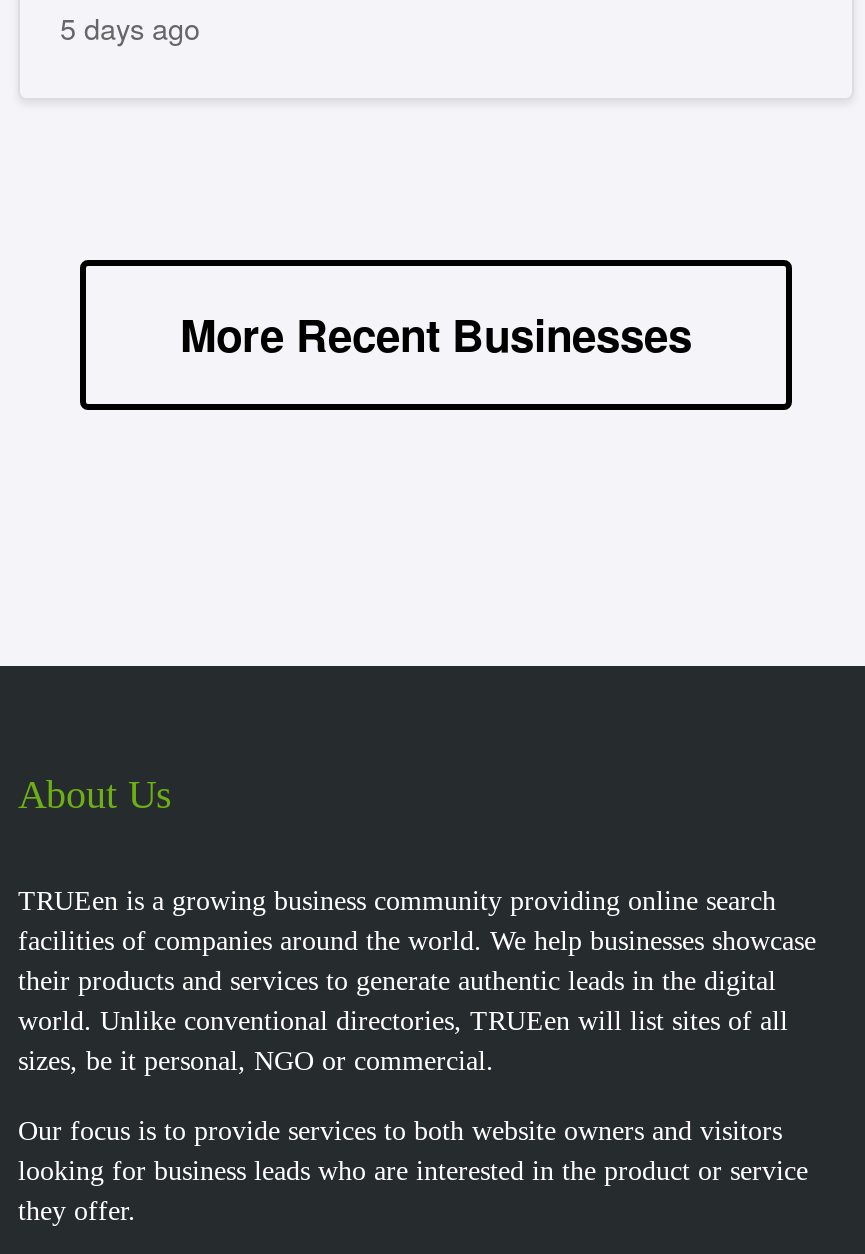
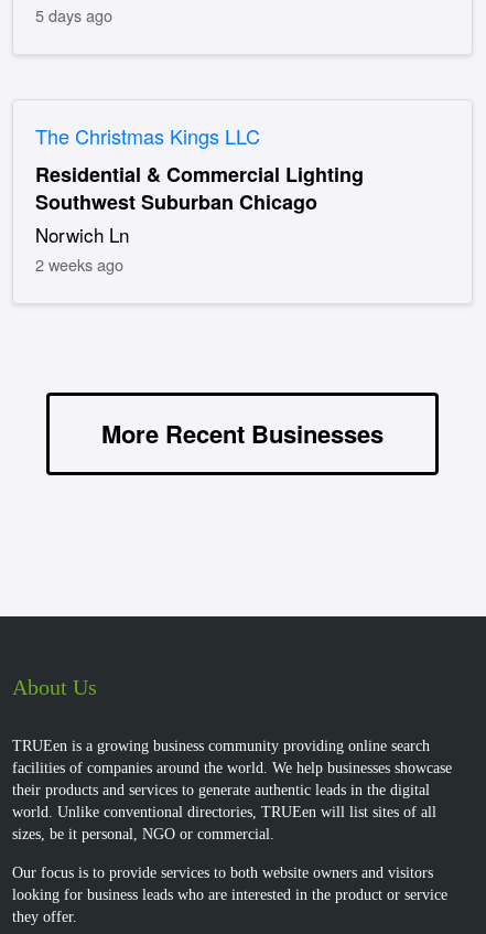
+ The Christmas Kings LLC
+ Residential & Commercial Lighting
+ Southwest Suburban Chicago
+ Norwich Ln
+ 2 weeks ago
